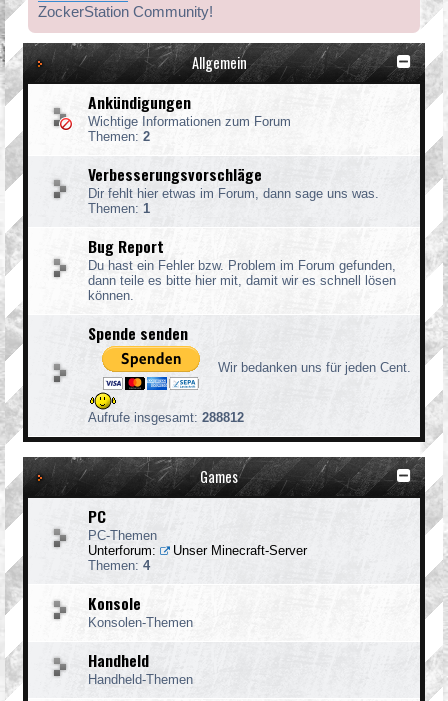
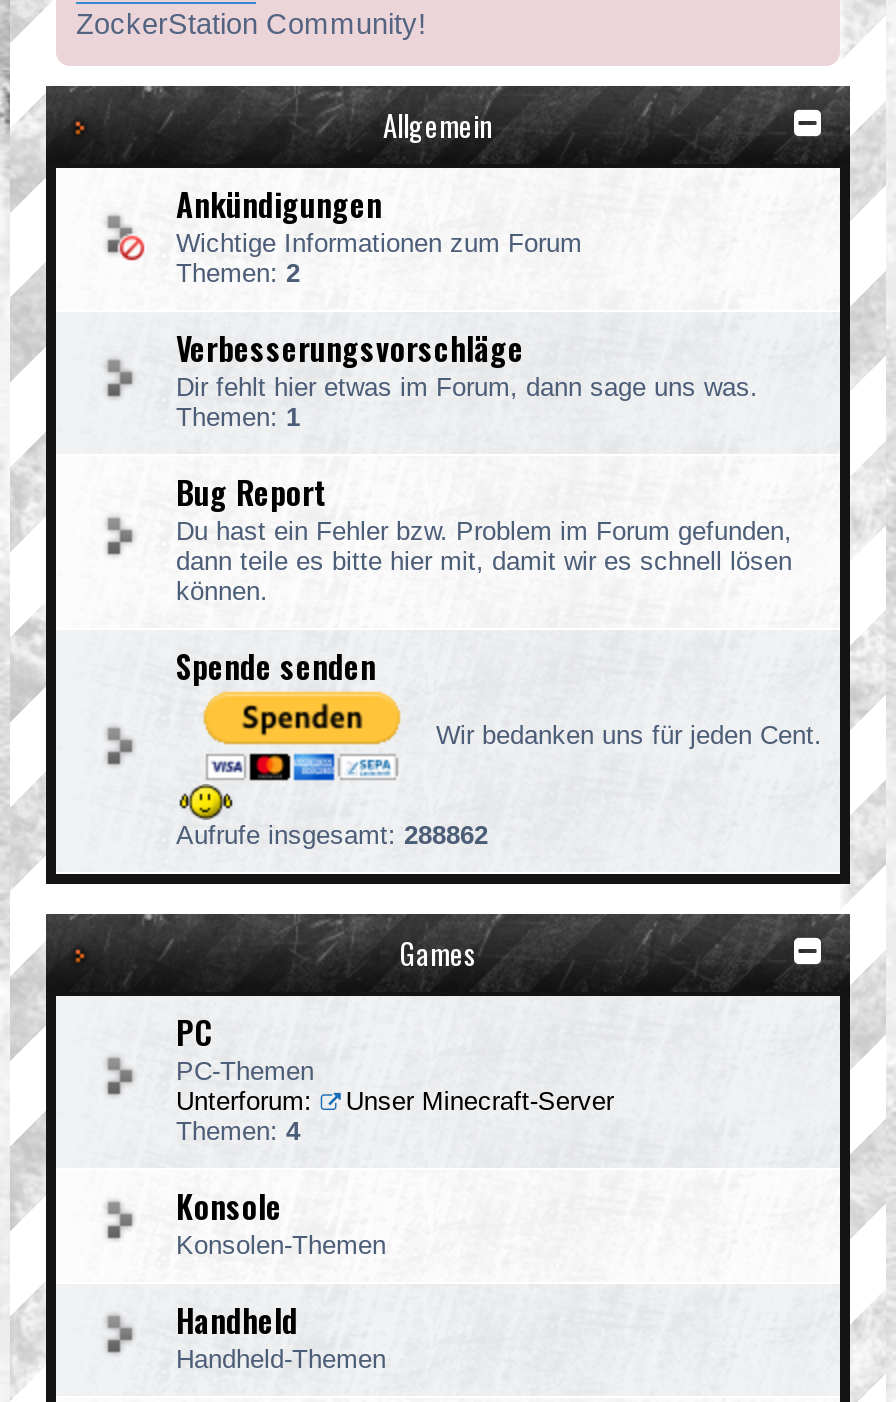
- Aufrufe insgesamt: 288812
+ Aufrufe insgesamt: 288862
